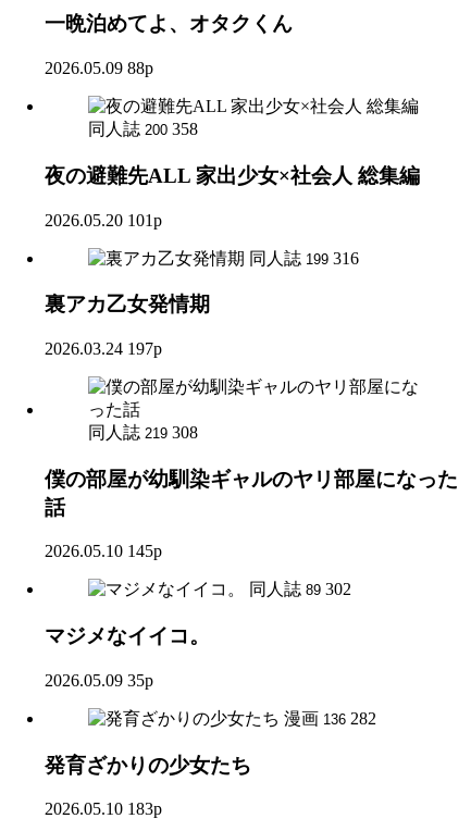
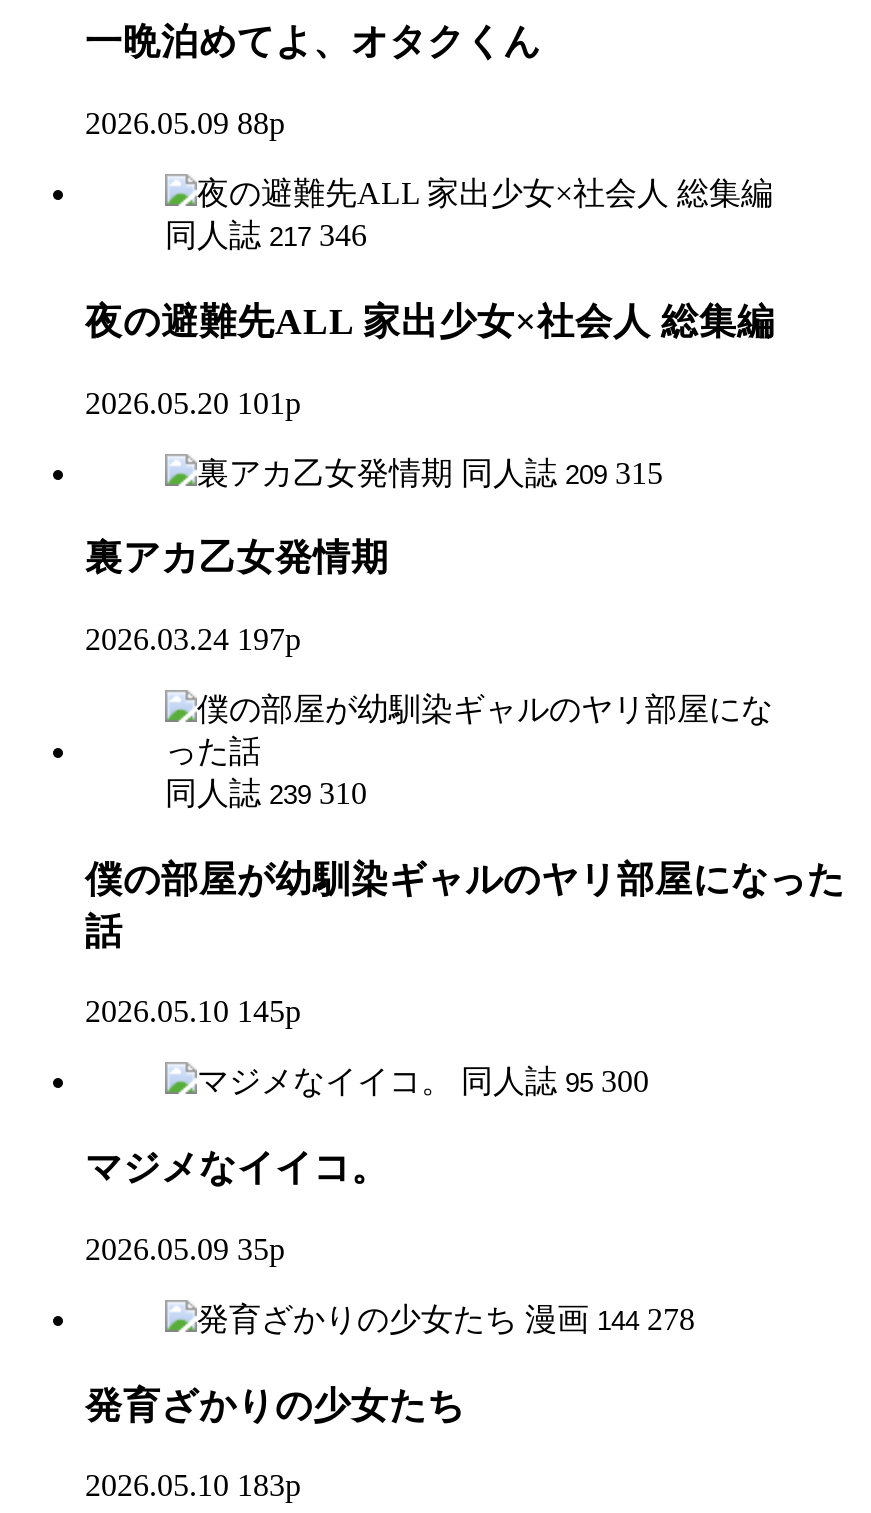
- 同人誌 200 358
+ 同人誌 217 346

- 同人誌 199 316
+ 同人誌 209 315

- 同人誌 219 308
+ 同人誌 239 310

- 同人誌 89 302
+ 同人誌 95 300

- 漫画 136 282
+ 漫画 144 278
